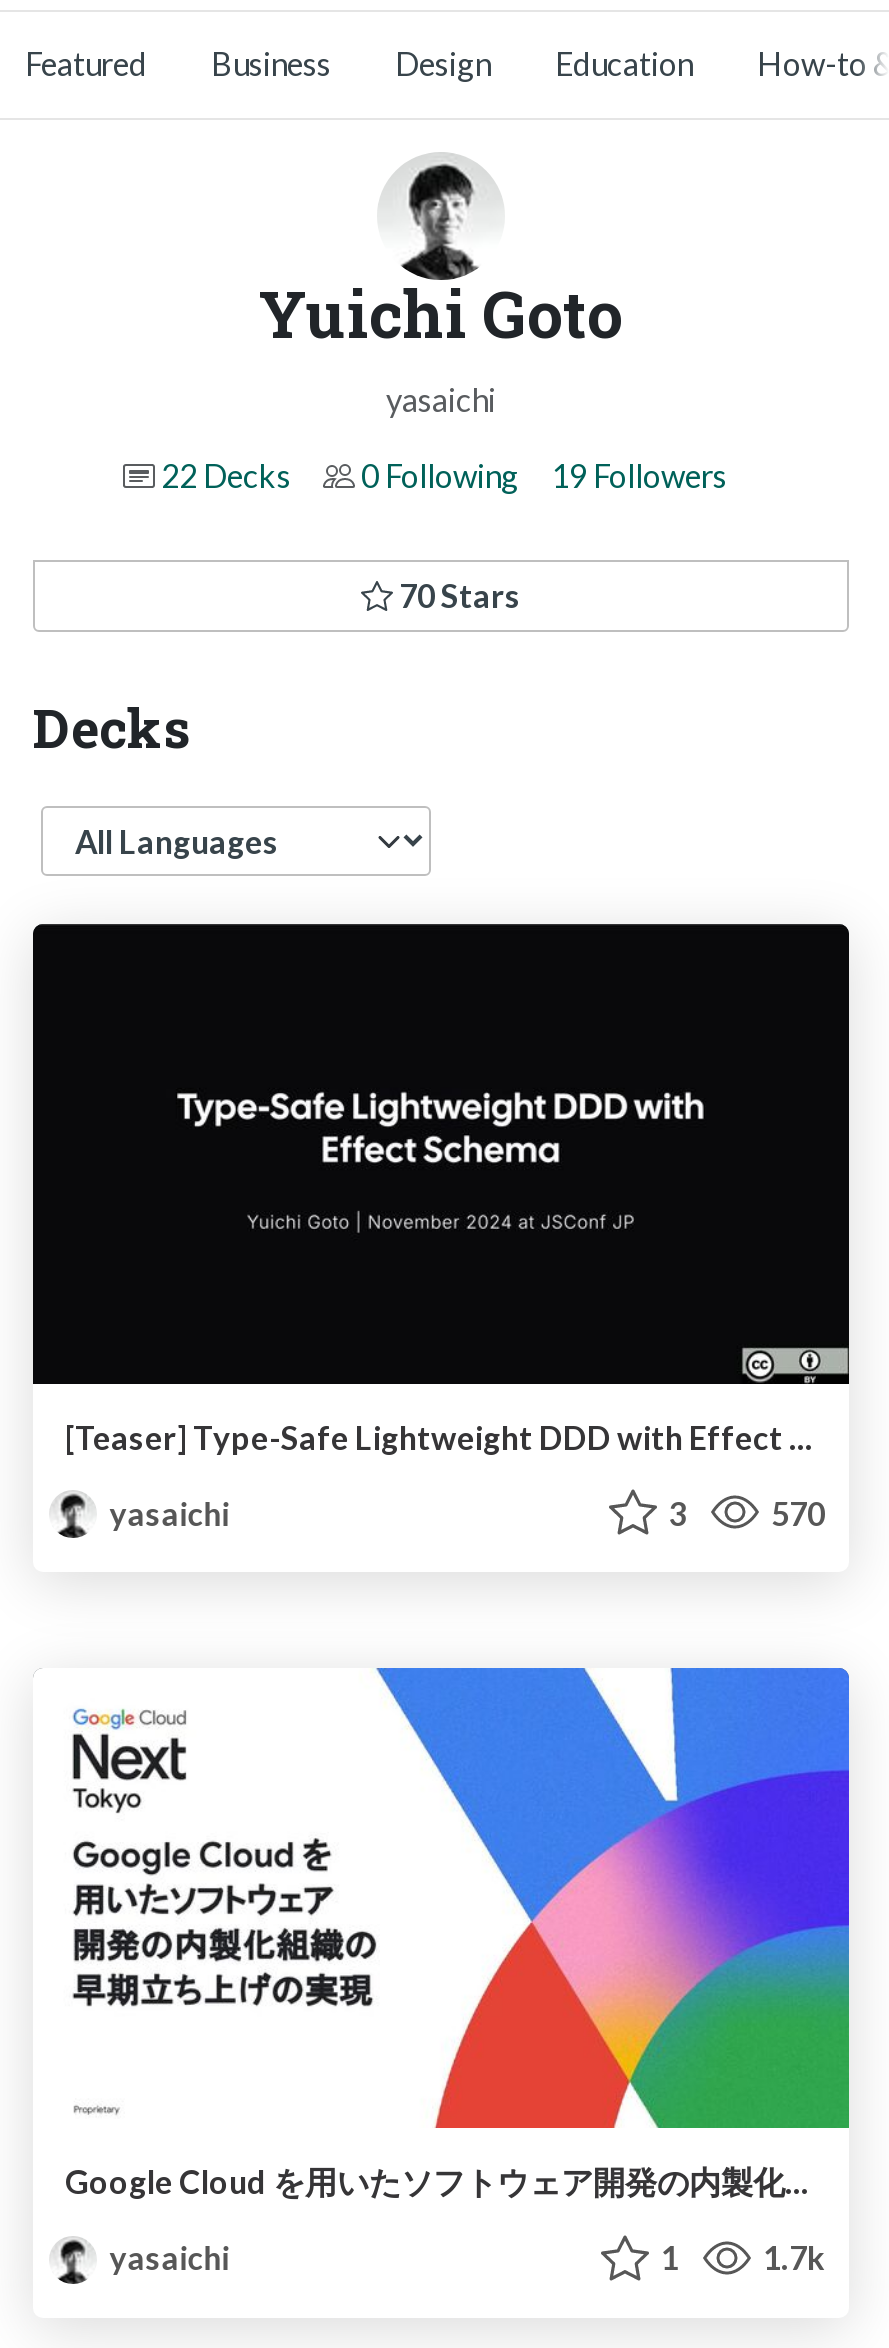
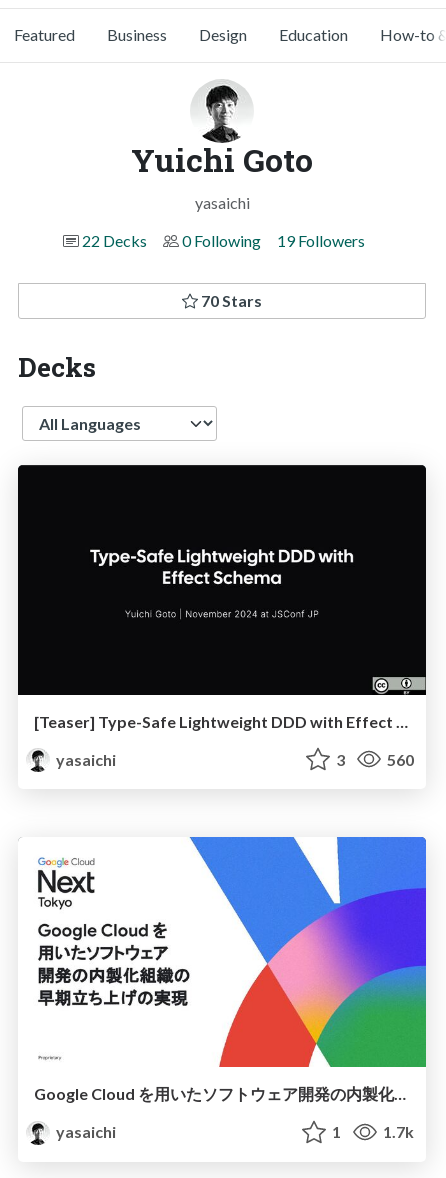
- 570
+ 560
